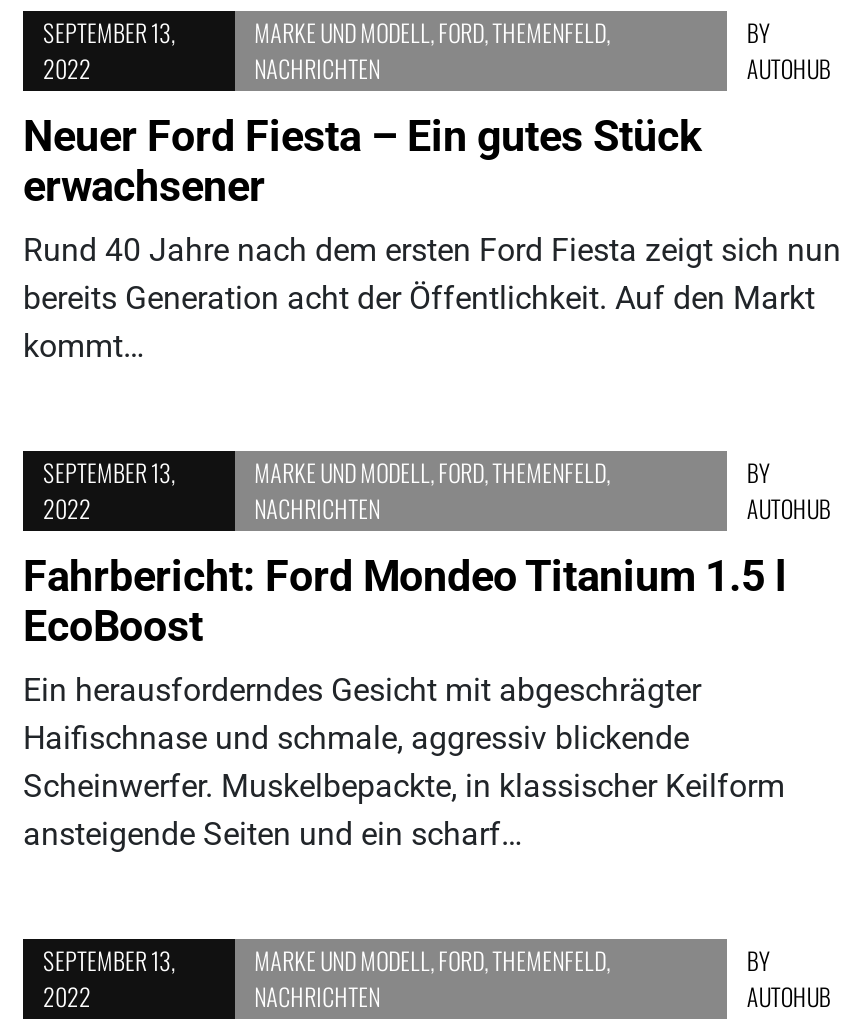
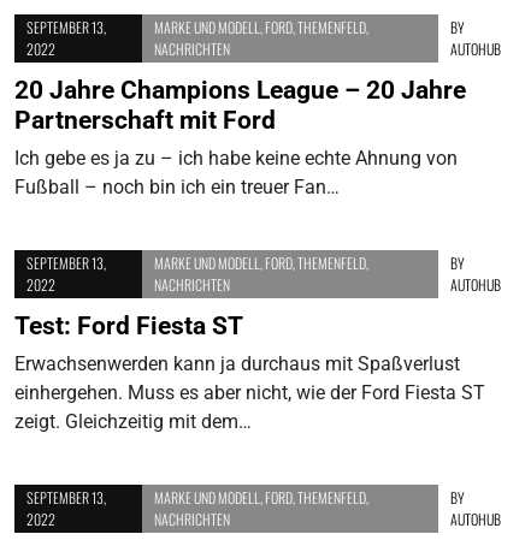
- Neuer Ford Fiesta – Ein gutes Stück
- erwachsener
- Rund 40 Jahre nach dem ersten Ford Fiesta zeigt sich nun
- bereits Generation acht der Öffentlichkeit. Auf den Markt
- kommt…
+ 20 Jahre Champions League – 20 Jahre
+ Partnerschaft mit Ford
+ Ich gebe es ja zu – ich habe keine echte Ahnung von
+ Fußball – noch bin ich ein treuer Fan…

- Fahrbericht: Ford Mondeo Titanium 1.5 l
- EcoBoost
- Ein herausforderndes Gesicht mit abgeschrägter
- Haifischnase und schmale, aggressiv blickende
- Scheinwerfer. Muskelbepackte, in klassischer Keilform
- ansteigende Seiten und ein scharf…
+ Test: Ford Fiesta ST
+ Erwachsenwerden kann ja durchaus mit Spaßverlust
+ einhergehen. Muss es aber nicht, wie der Ford Fiesta ST
+ zeigt. Gleichzeitig mit dem…
